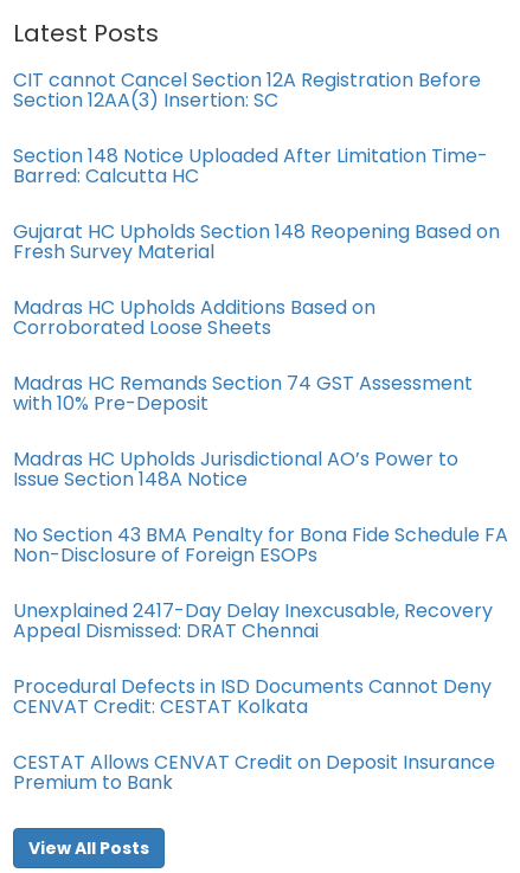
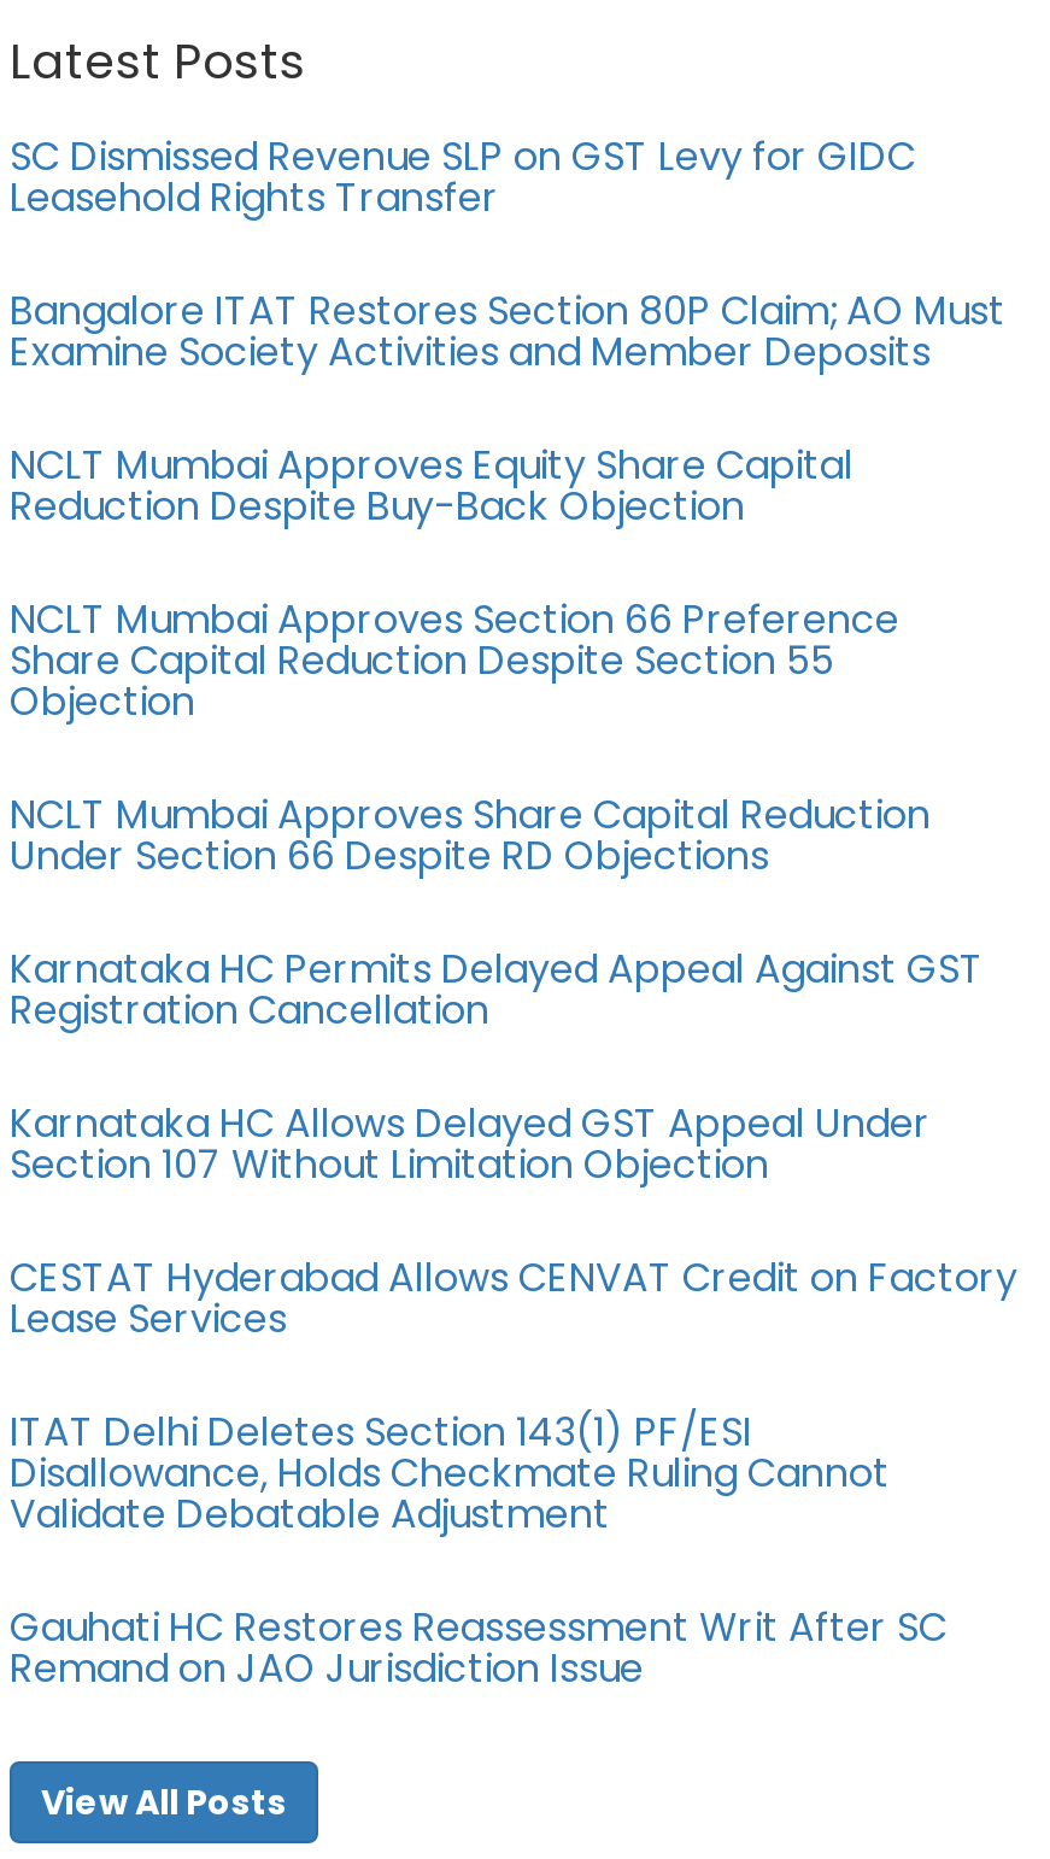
- CIT cannot Cancel Section 12A Registration Before
- Section 12AA(3) Insertion: SC
+ SC Dismissed Revenue SLP on GST Levy for GIDC
+ Leasehold Rights Transfer

- Section 148 Notice Uploaded After Limitation Time-
- Barred: Calcutta HC
+ Bangalore ITAT Restores Section 80P Claim; AO Must
+ Examine Society Activities and Member Deposits

- Gujarat HC Upholds Section 148 Reopening Based on
- Fresh Survey Material
+ NCLT Mumbai Approves Equity Share Capital
+ Reduction Despite Buy-Back Objection

- Madras HC Upholds Additions Based on
- Corroborated Loose Sheets
+ NCLT Mumbai Approves Section 66 Preference
+ Share Capital Reduction Despite Section 55
+ Objection

- Madras HC Remands Section 74 GST Assessment
- with 10% Pre-Deposit
+ NCLT Mumbai Approves Share Capital Reduction
+ Under Section 66 Despite RD Objections

- Madras HC Upholds Jurisdictional AO’s Power to
- Issue Section 148A Notice
+ Karnataka HC Permits Delayed Appeal Against GST
+ Registration Cancellation

- No Section 43 BMA Penalty for Bona Fide Schedule FA
- Non-Disclosure of Foreign ESOPs
+ Karnataka HC Allows Delayed GST Appeal Under
+ Section 107 Without Limitation Objection

- Unexplained 2417-Day Delay Inexcusable, Recovery
- Appeal Dismissed: DRAT Chennai
+ CESTAT Hyderabad Allows CENVAT Credit on Factory
+ Lease Services

- Procedural Defects in ISD Documents Cannot Deny
- CENVAT Credit: CESTAT Kolkata
+ ITAT Delhi Deletes Section 143(1) PF/ESI
+ Disallowance, Holds Checkmate Ruling Cannot
+ Validate Debatable Adjustment

- CESTAT Allows CENVAT Credit on Deposit Insurance
- Premium to Bank
+ Gauhati HC Restores Reassessment Writ After SC
+ Remand on JAO Jurisdiction Issue
